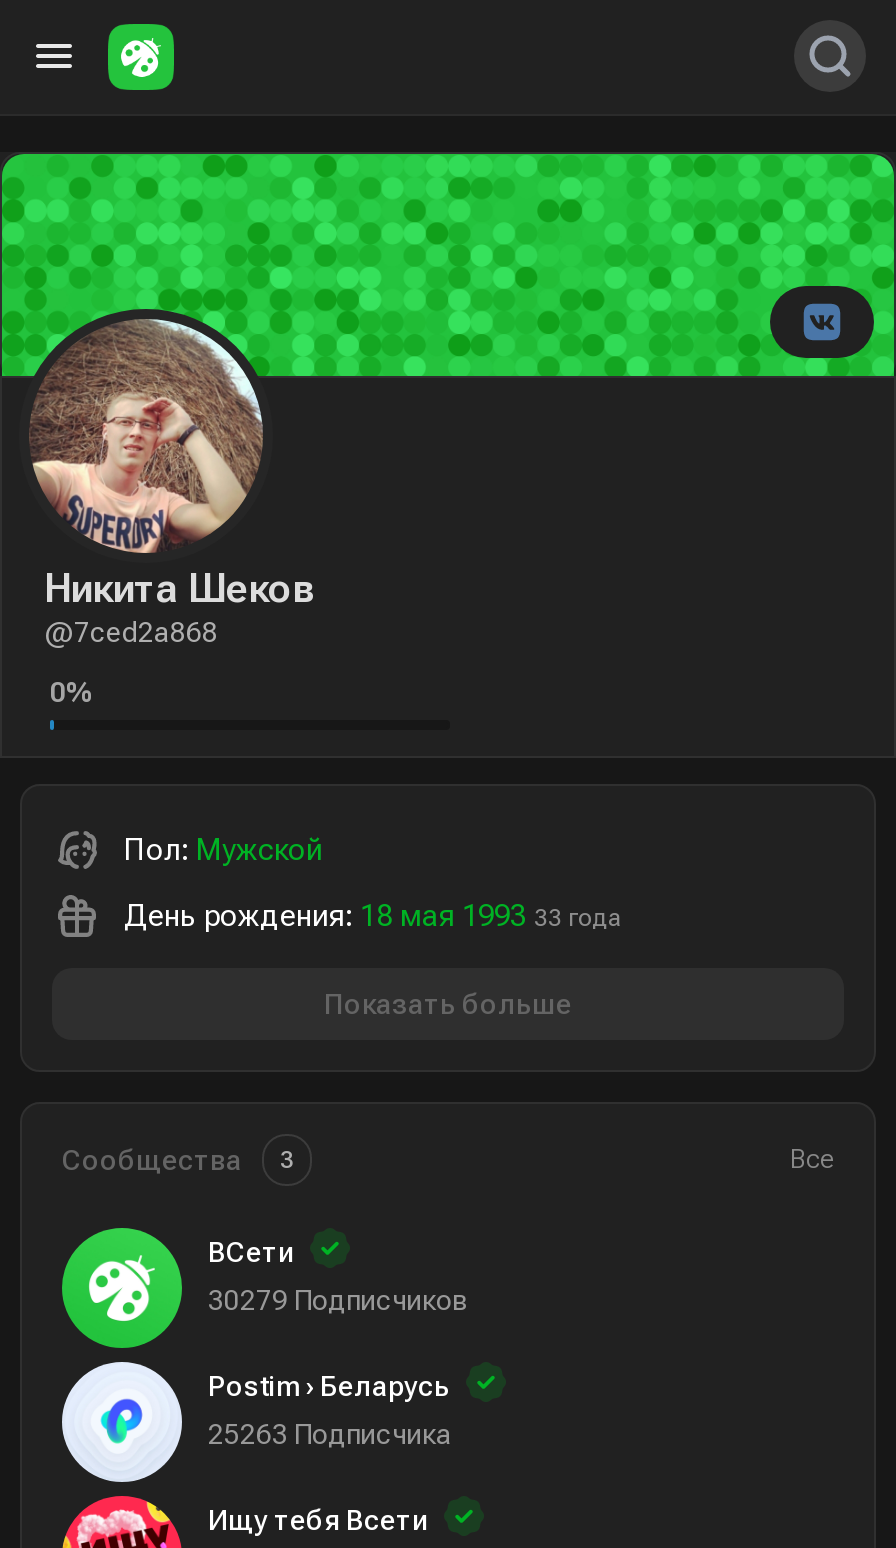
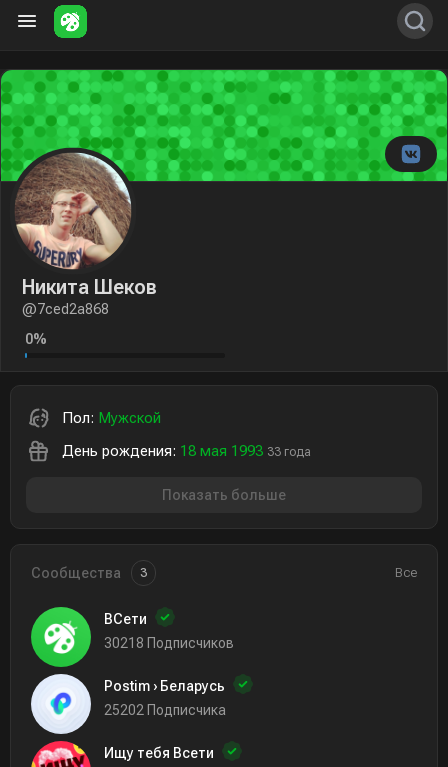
- 30279 Подписчиков
+ 30218 Подписчиков

- 25263 Подписчика
+ 25202 Подписчика
